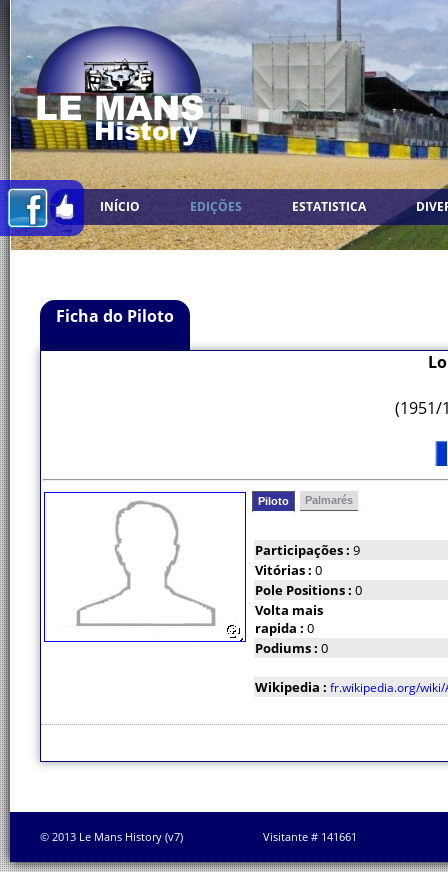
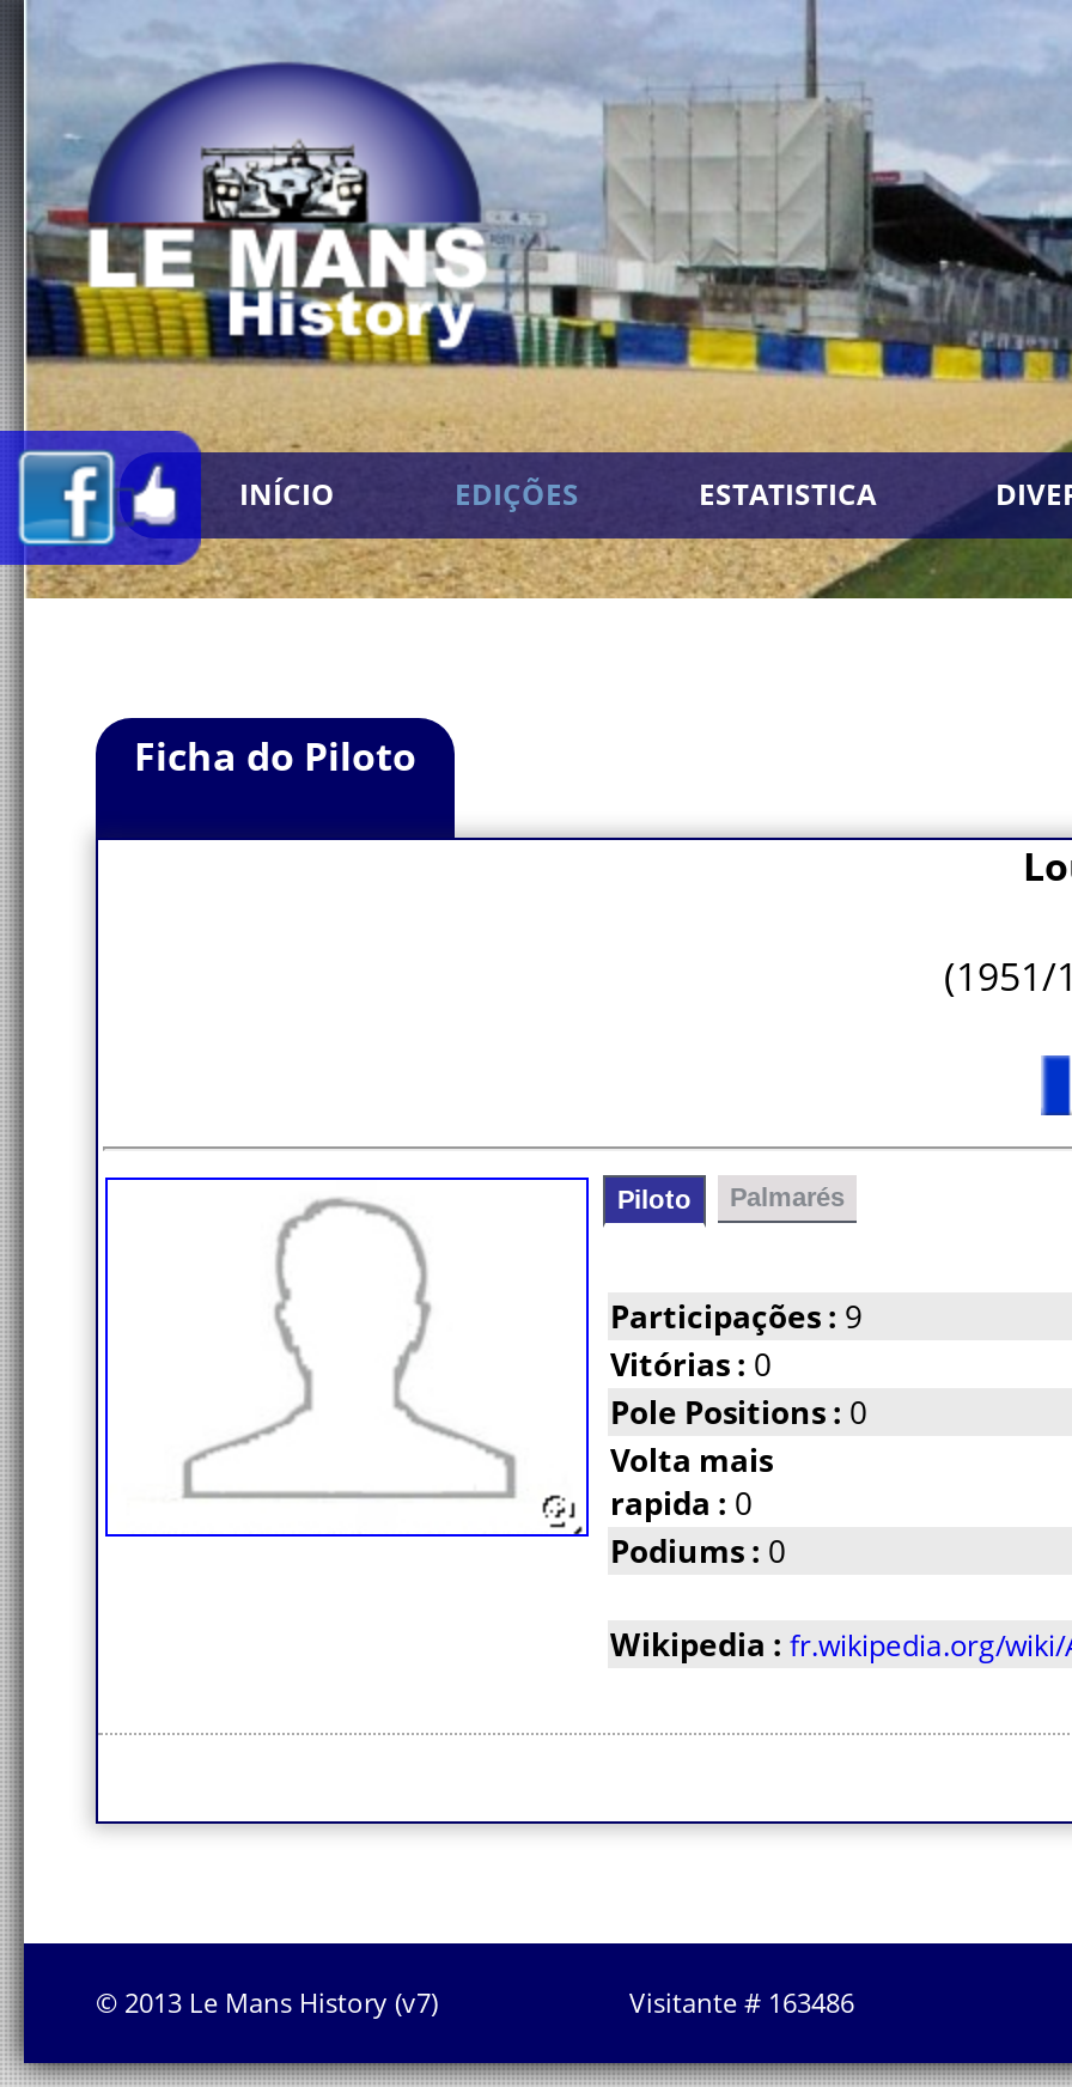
- Visitante # 141661
+ Visitante # 163486
